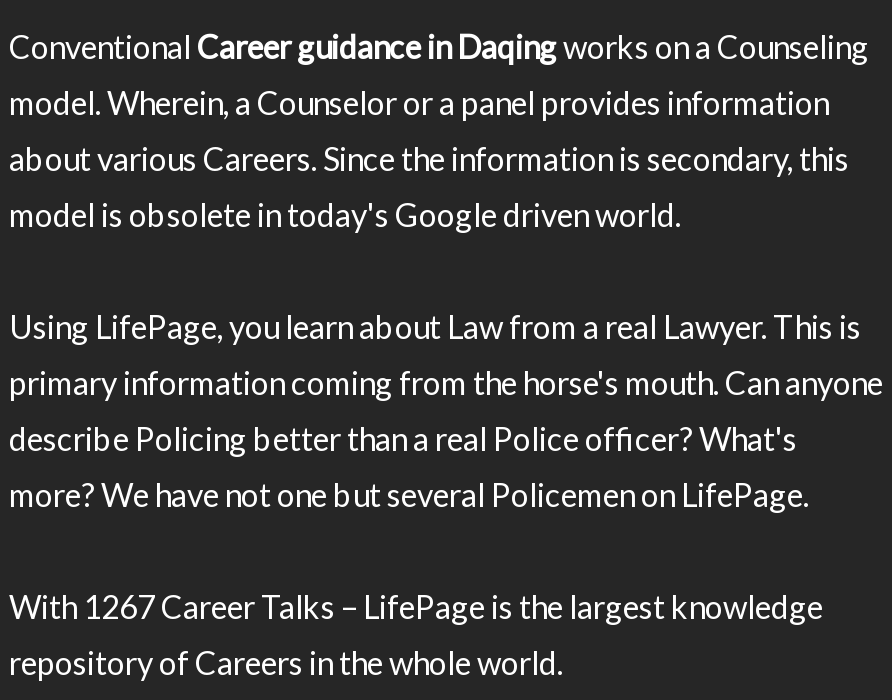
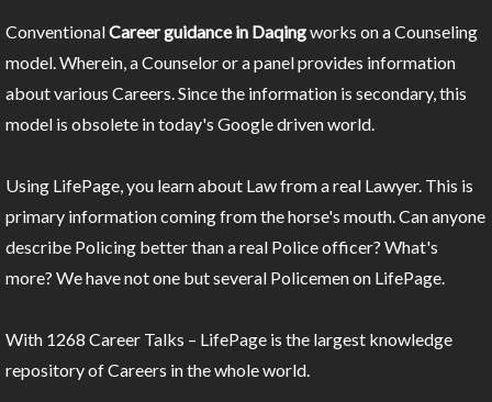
- With 1267 Career Talks – LifePage is the largest knowledge
+ With 1268 Career Talks – LifePage is the largest knowledge
